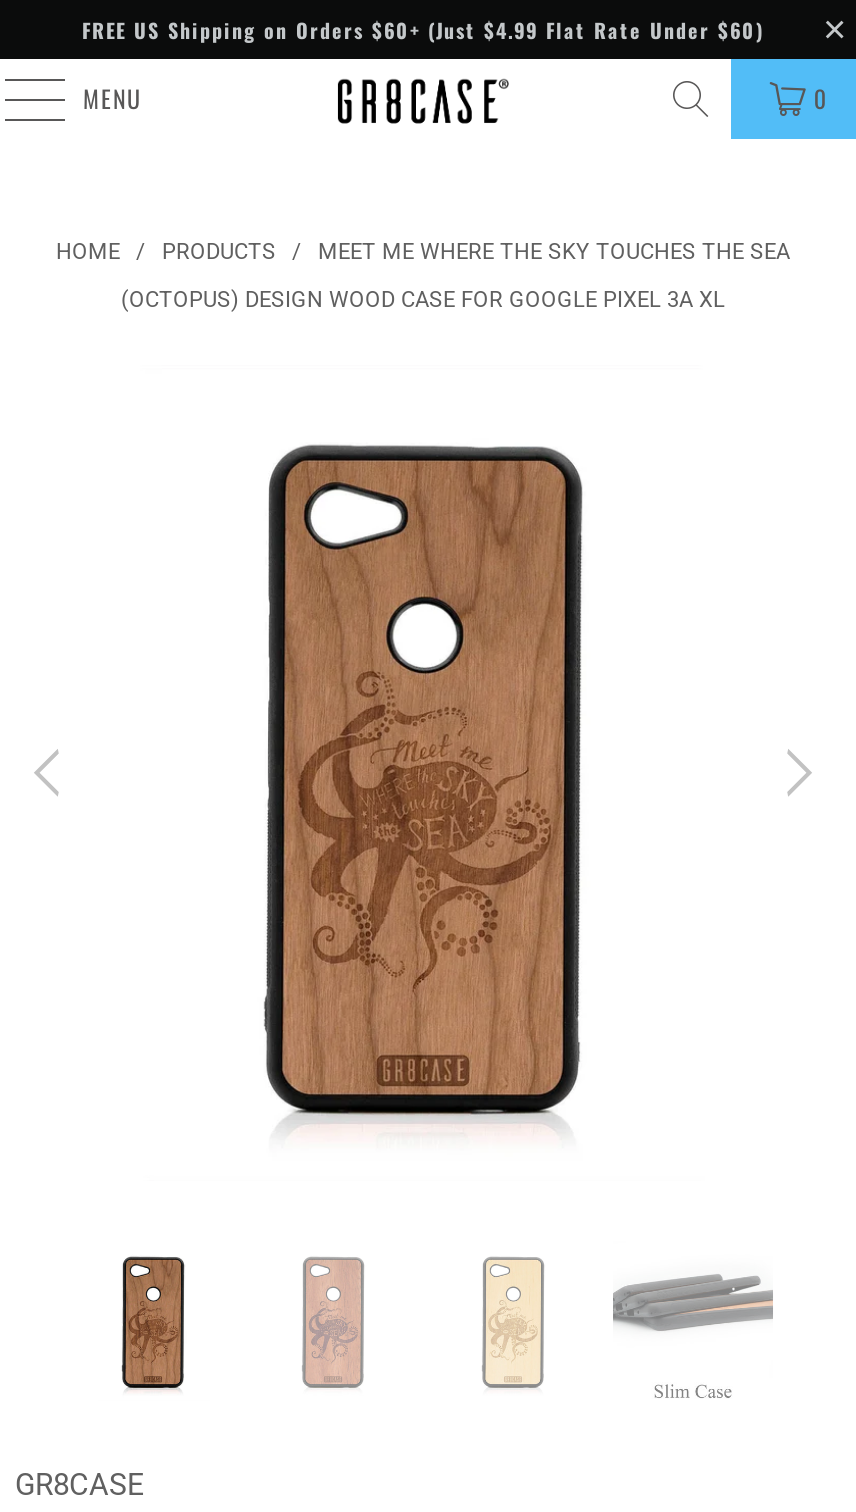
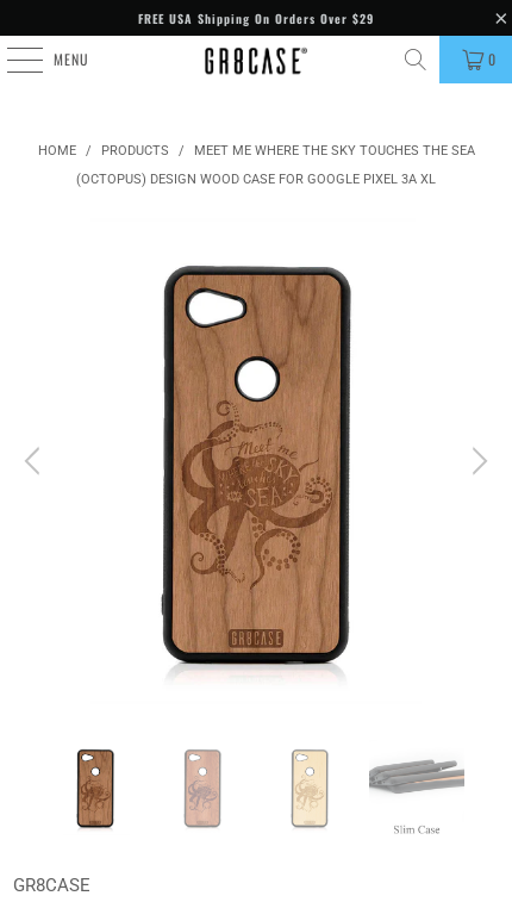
- FREE US Shipping on Orders $60+ (Just $4.99 Flat Rate Under $60)
+ FREE USA Shipping On Orders Over $29
